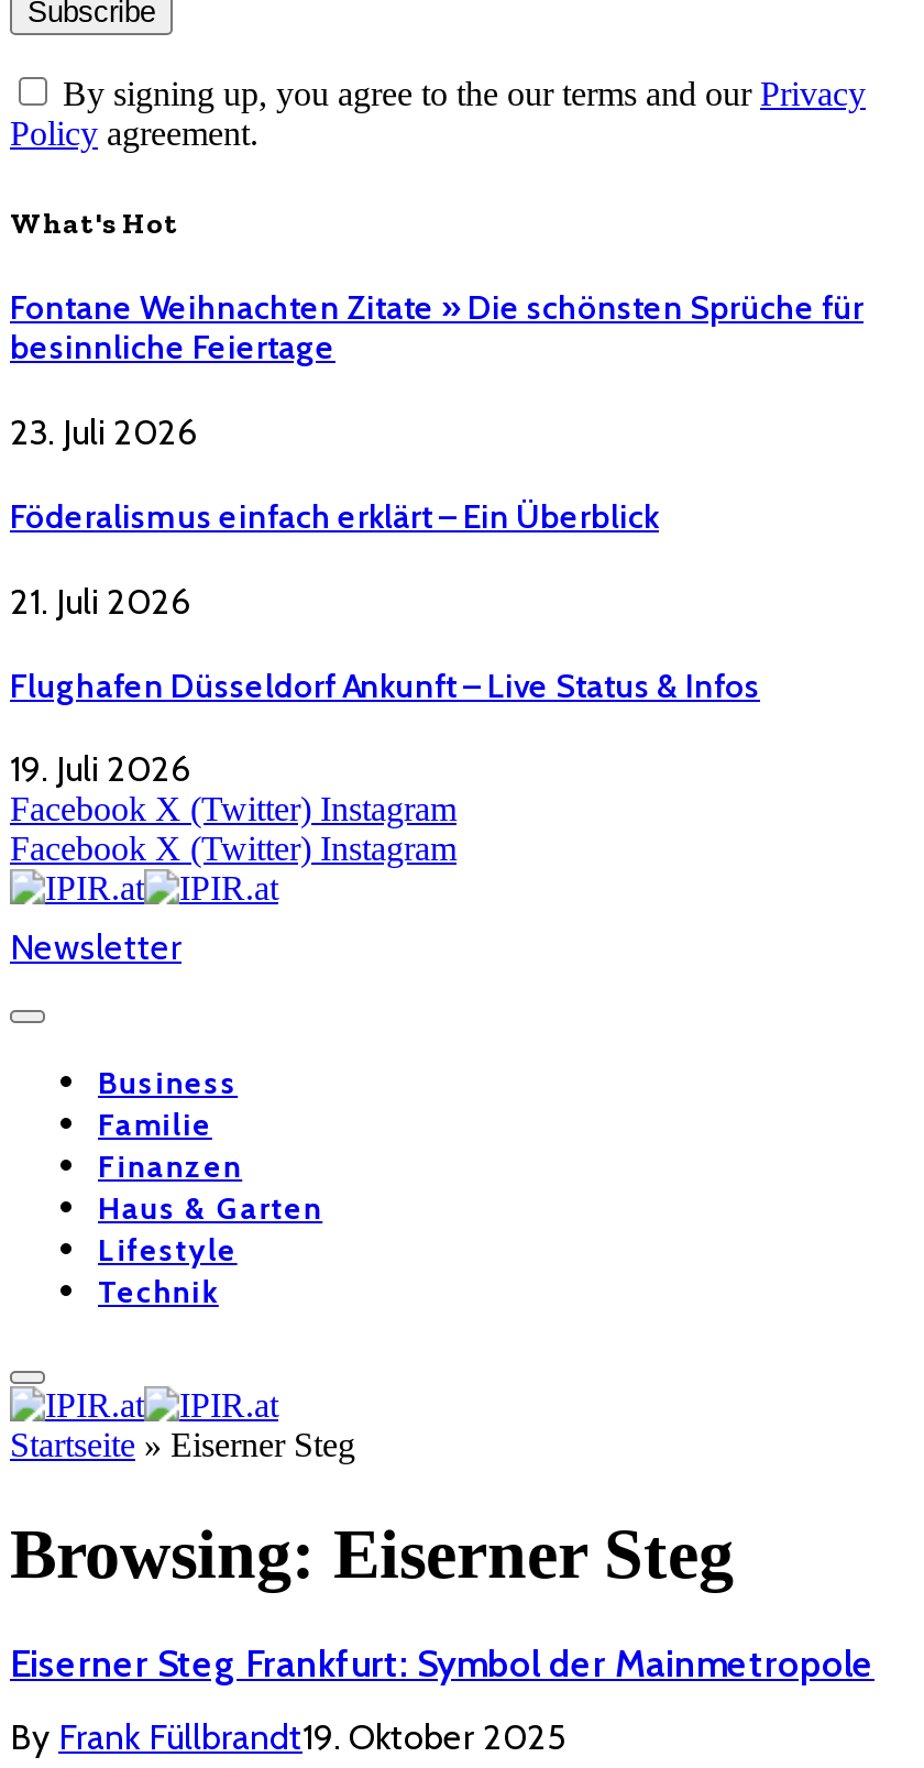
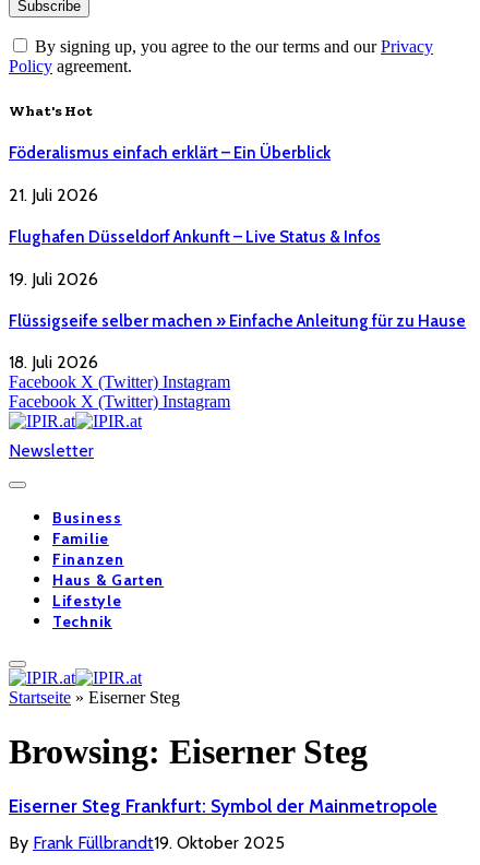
- Fontane Weihnachten Zitate » Die schönsten Sprüche für
- besinnliche Feiertage
- 23. Juli 2026

moved up: Föderalismus einfach erklärt – Ein Überblick | 21. Juli 2026 | Flughafen Düsseldorf Ankunft – Live Status & Infos | 19. Juli 2026

+ Flüssigseife selber machen » Einfache Anleitung für zu Hause
+ 18. Juli 2026
